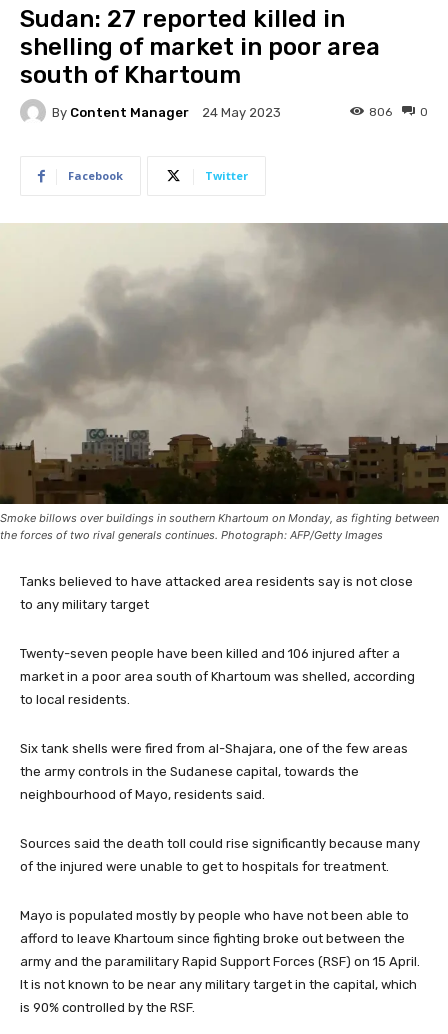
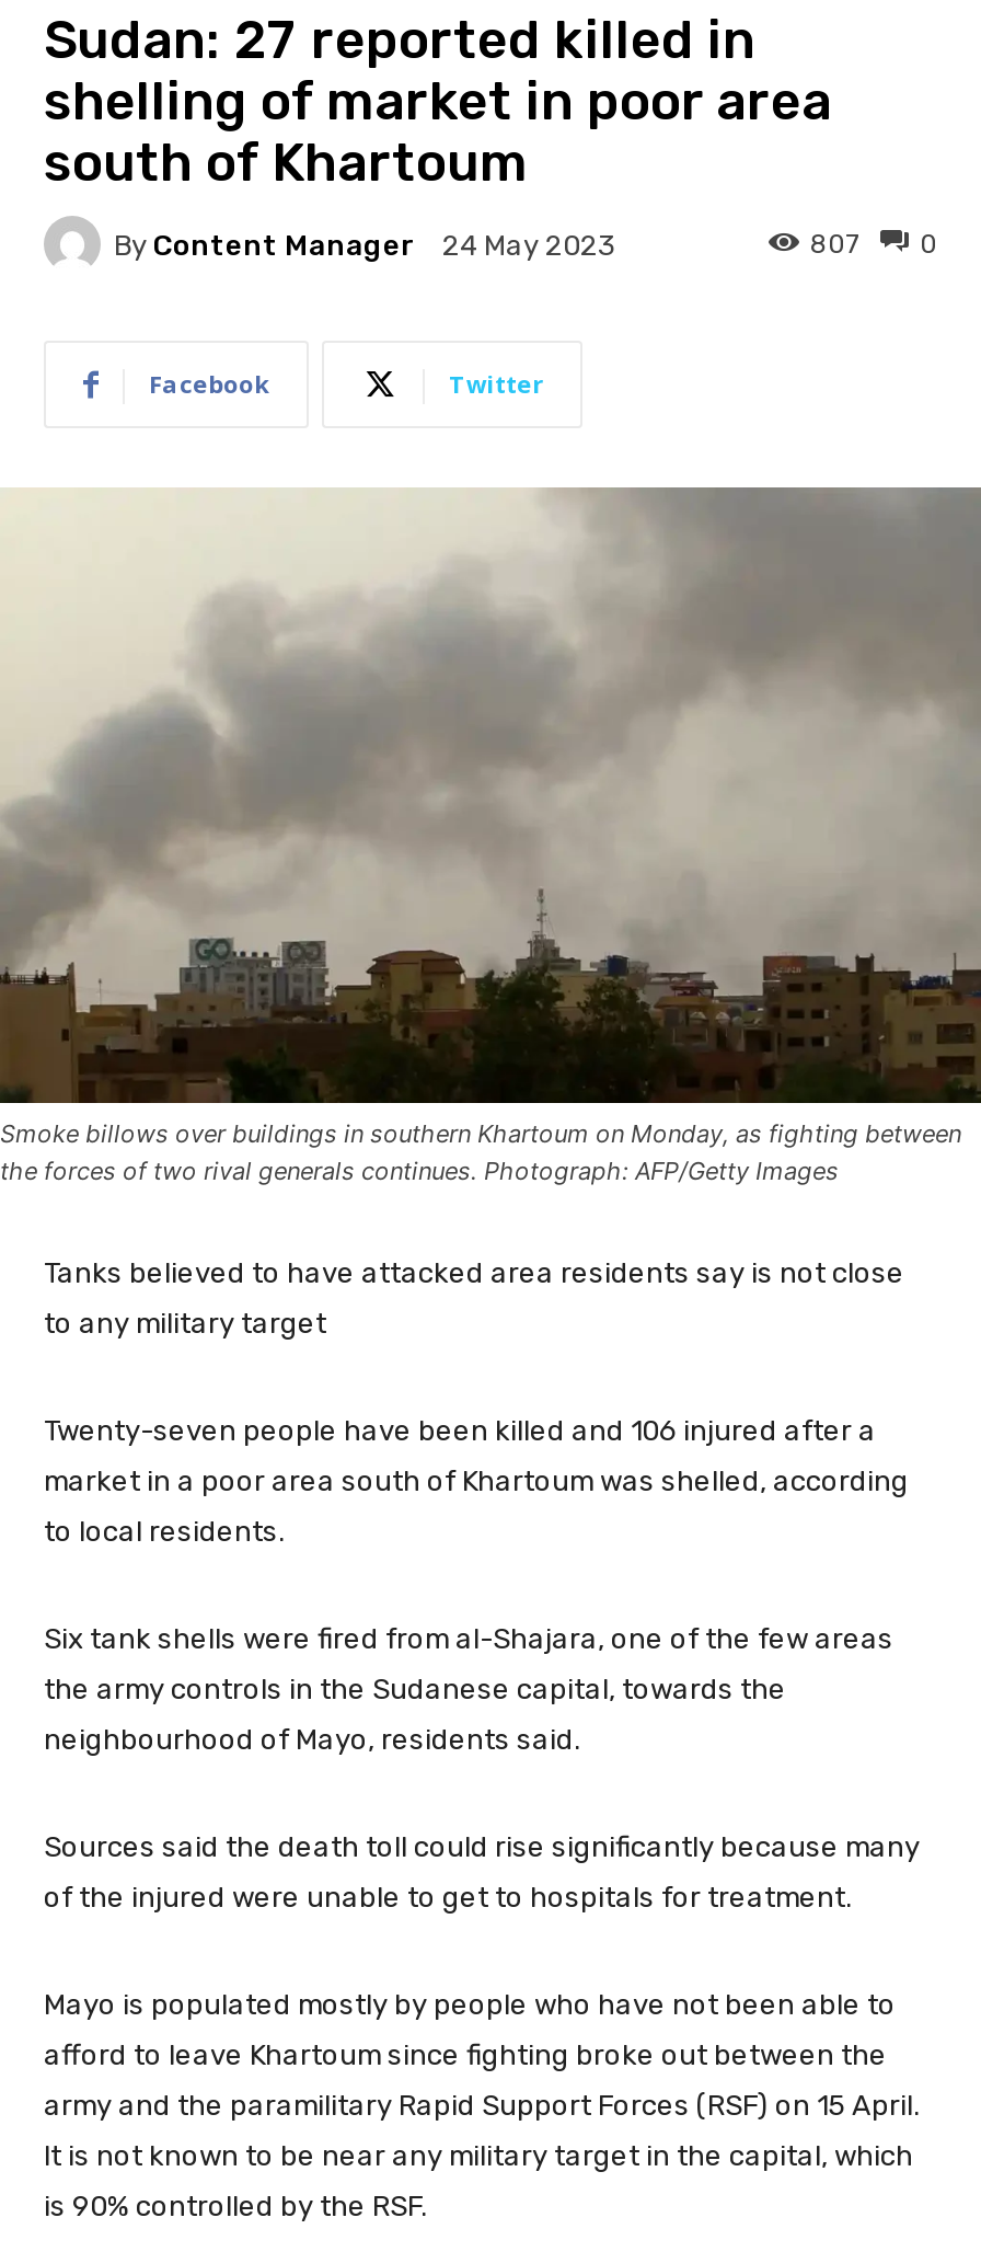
- 806 0
+ 807 0
